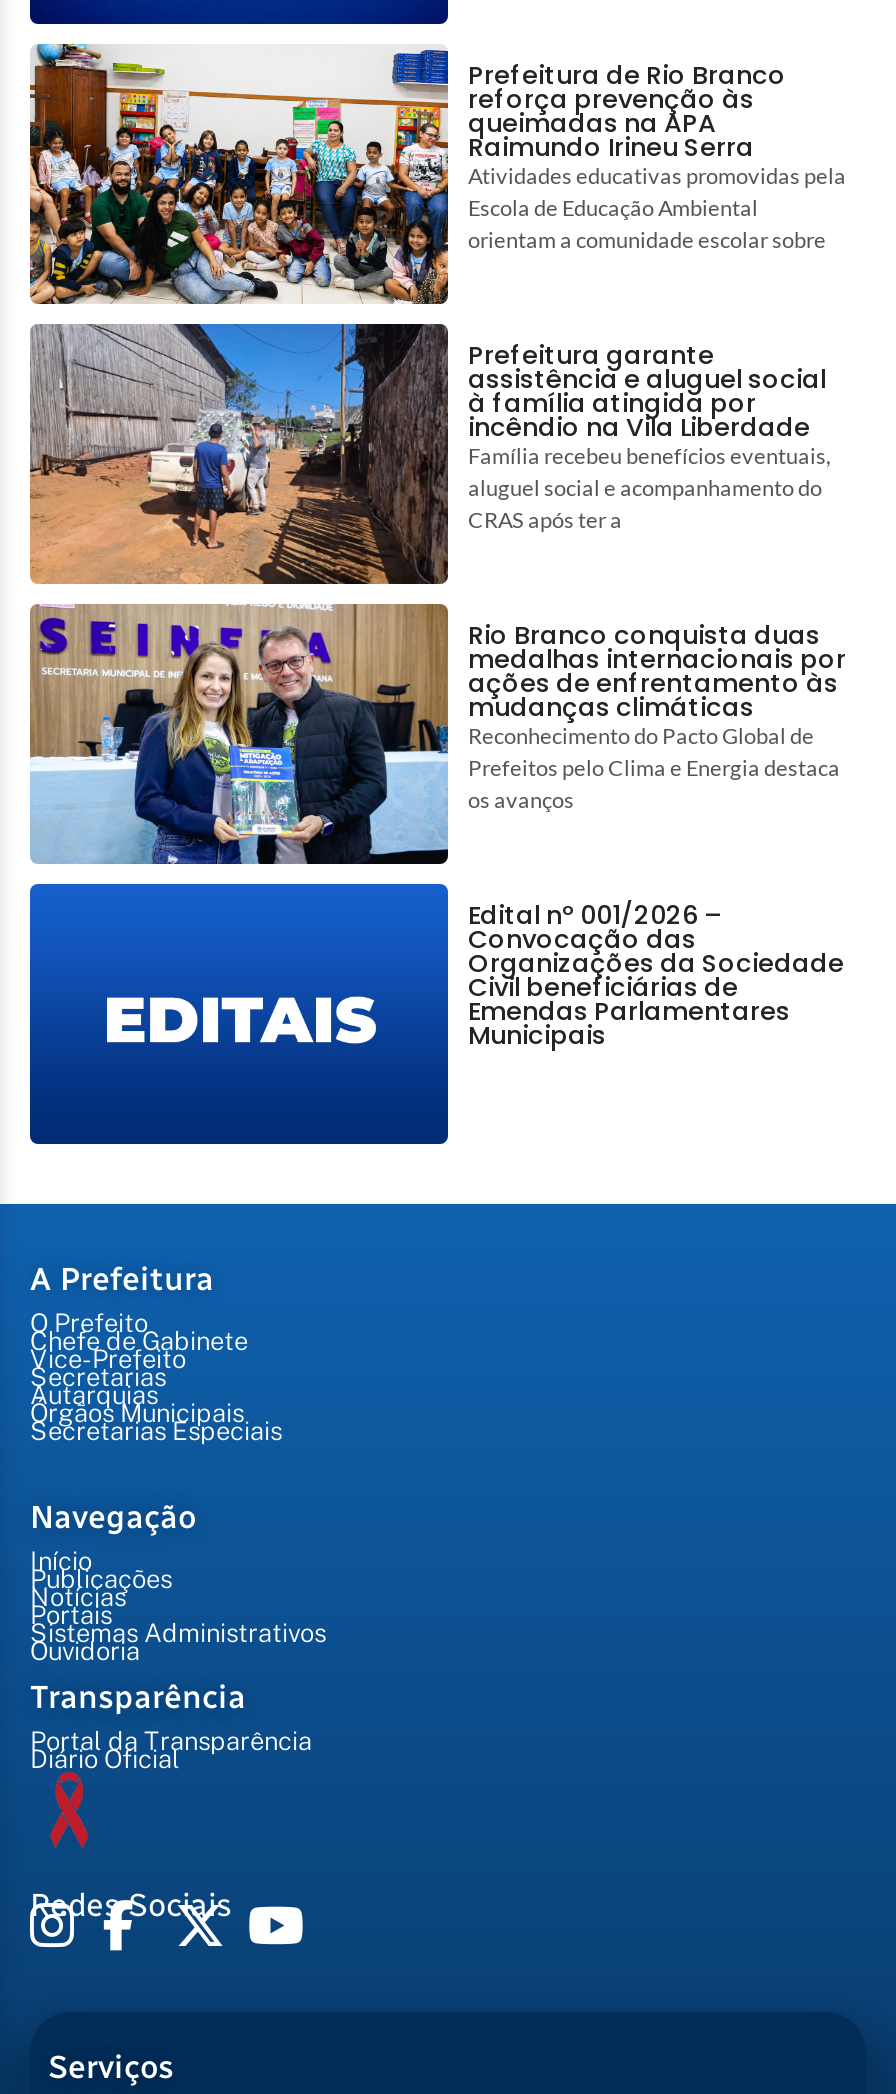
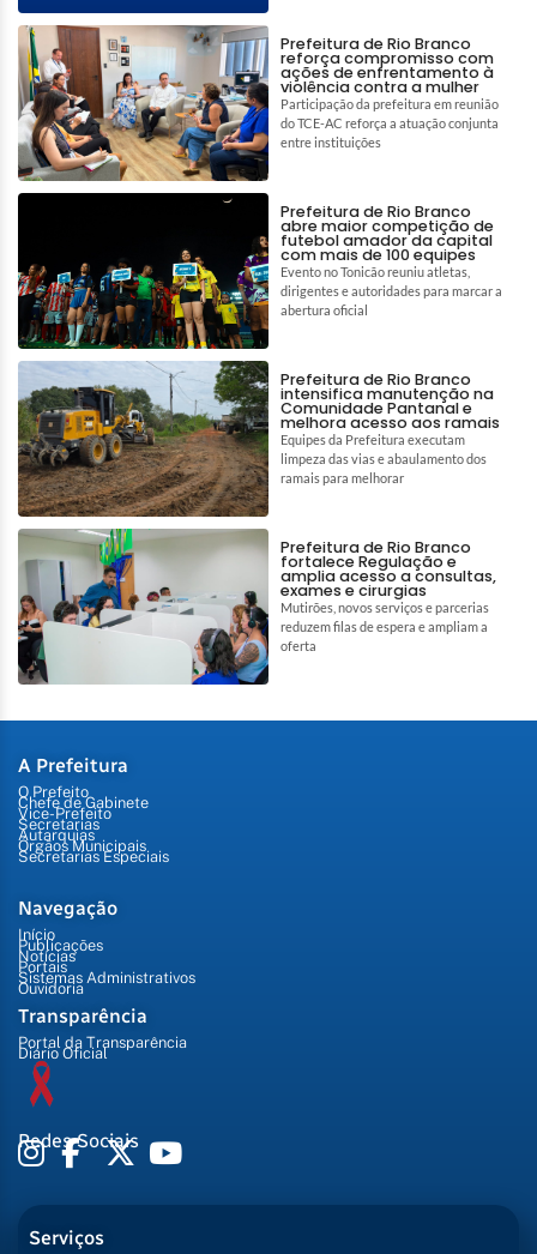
- [image]
- reforça prevenção às
- queimadas na APA
- Raimundo Irineu Serra
- Atividades educativas promovidas pela
- Escola de Educação Ambiental
- orientam a comunidade escolar sobre
+ [image]
+ reforça compromisso com
+ ações de enfrentamento à
+ violência contra a mulher
+ Participação da prefeitura em reunião
+ do TCE-AC reforça a atuação conjunta
+ entre instituições

- [image]
- Prefeitura garante
- assistência e aluguel social
- à família atingida por
- incêndio na Vila Liberdade
- Família recebeu benefícios eventuais,
- aluguel social e acompanhamento do
- CRAS após ter a
+ [image]
+ Prefeitura de Rio Branco
+ abre maior competição de
+ futebol amador da capital
+ com mais de 100 equipes
+ Evento no Tonicão reuniu atletas,
+ dirigentes e autoridades para marcar a
+ abertura oficial

- [image]
- Rio Branco conquista duas
- medalhas internacionais por
- ações de enfrentamento às
- mudanças climáticas
- Reconhecimento do Pacto Global de
- Prefeitos pelo Clima e Energia destaca
- os avanços
+ [image]
+ Prefeitura de Rio Branco
+ intensifica manutenção na
+ Comunidade Pantanal e
+ melhora acesso aos ramais
+ Equipes da Prefeitura executam
+ limpeza das vias e abaulamento dos
+ ramais para melhorar

- [image]
- Edital nº 001/2026 –
- Convocação das
- Organizações da Sociedade
- Civil beneficiárias de
- Emendas Parlamentares
- Municipais
+ [image]
+ Prefeitura de Rio Branco
+ fortalece Regulação e
+ amplia acesso a consultas,
+ exames e cirurgias
+ Mutirões, novos serviços e parcerias
+ reduzem filas de espera e ampliam a
+ oferta
